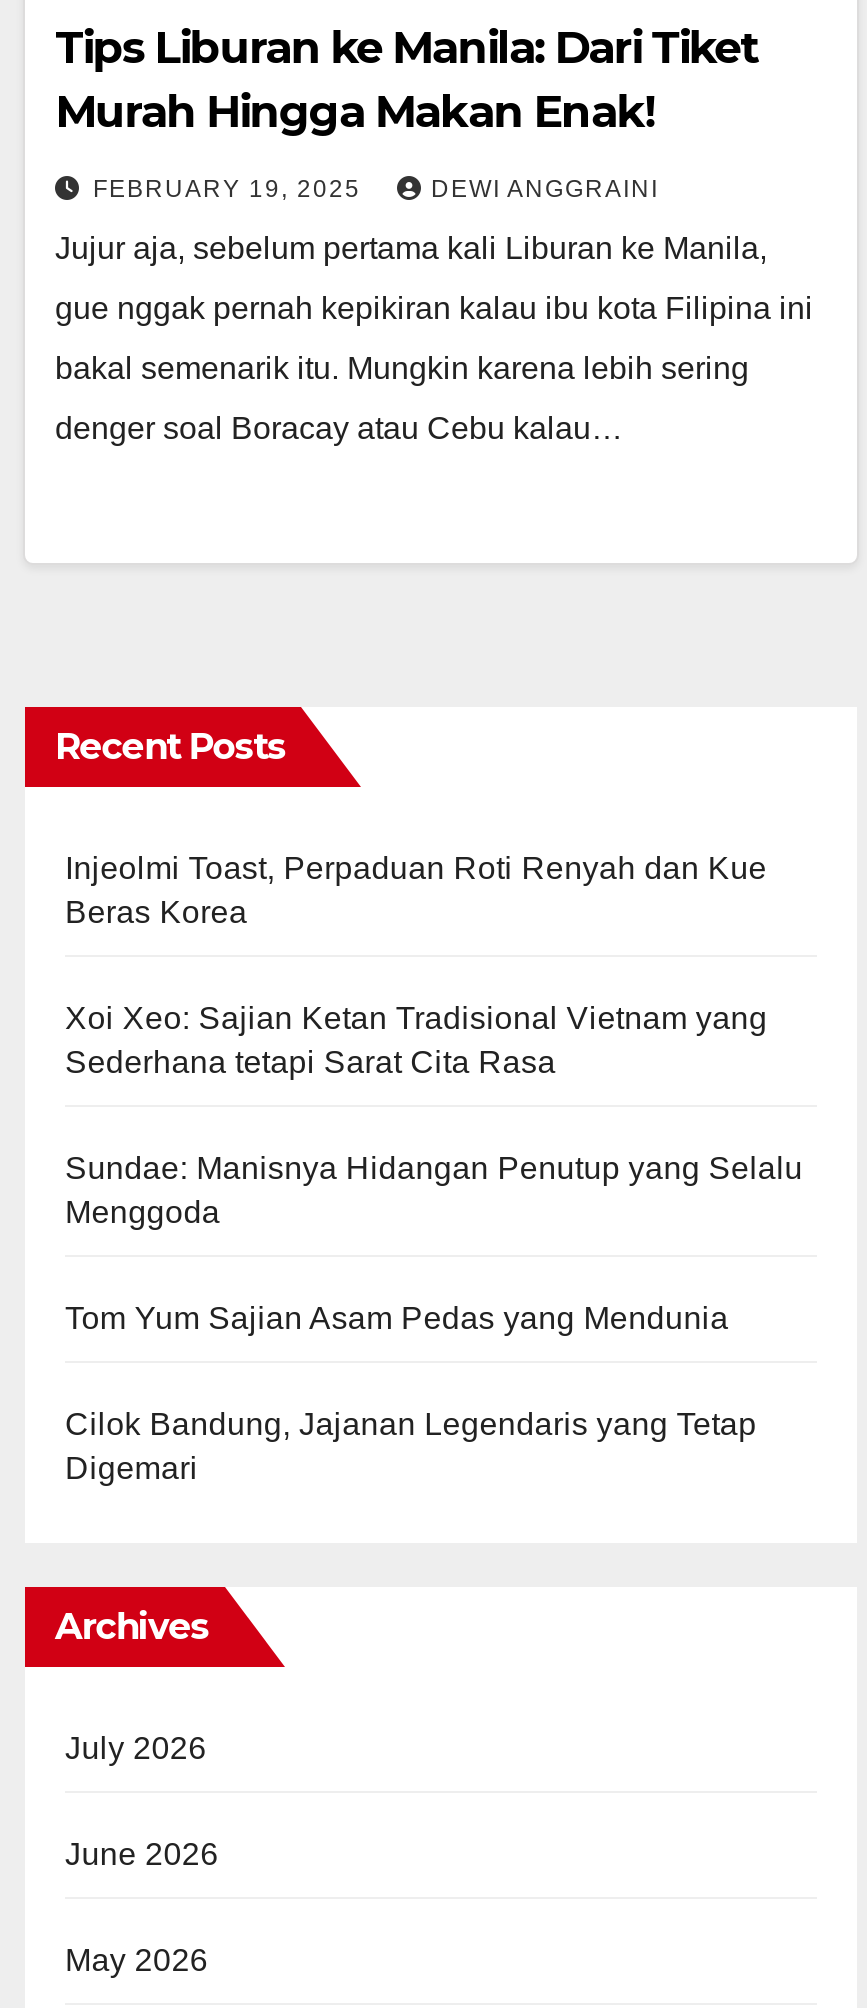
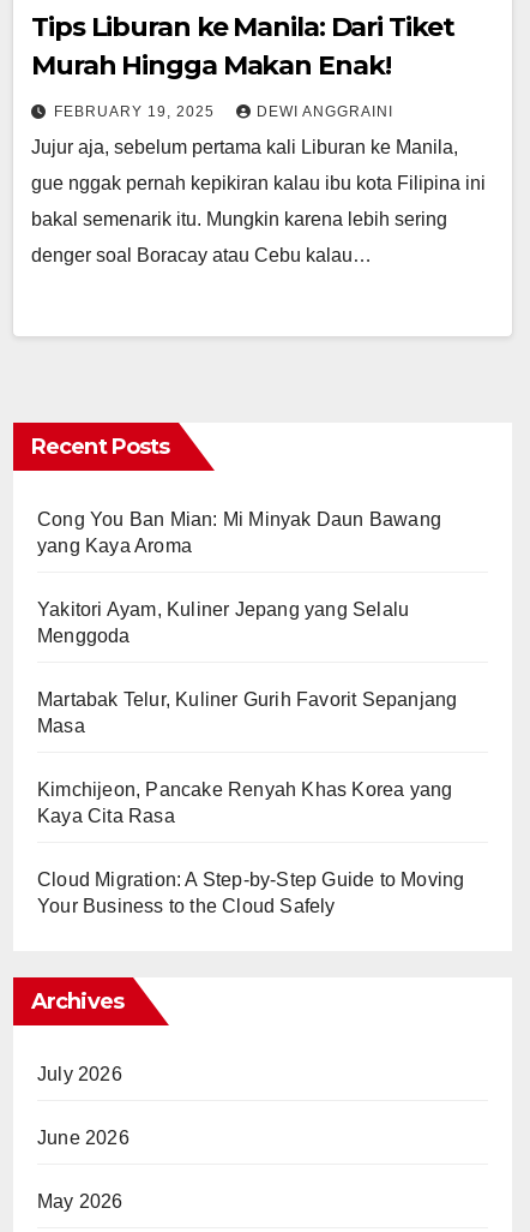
- Injeolmi Toast, Perpaduan Roti Renyah dan Kue
- Beras Korea
- Xoi Xeo: Sajian Ketan Tradisional Vietnam yang
- Sederhana tetapi Sarat Cita Rasa
- Sundae: Manisnya Hidangan Penutup yang Selalu
+ Cong You Ban Mian: Mi Minyak Daun Bawang
+ yang Kaya Aroma
+ Yakitori Ayam, Kuliner Jepang yang Selalu

moved up: Menggoda

- Tom Yum Sajian Asam Pedas yang Mendunia
- Cilok Bandung, Jajanan Legendaris yang Tetap
- Digemari
+ Martabak Telur, Kuliner Gurih Favorit Sepanjang
+ Masa
+ Kimchijeon, Pancake Renyah Khas Korea yang
+ Kaya Cita Rasa
+ Cloud Migration: A Step-by-Step Guide to Moving
+ Your Business to the Cloud Safely
